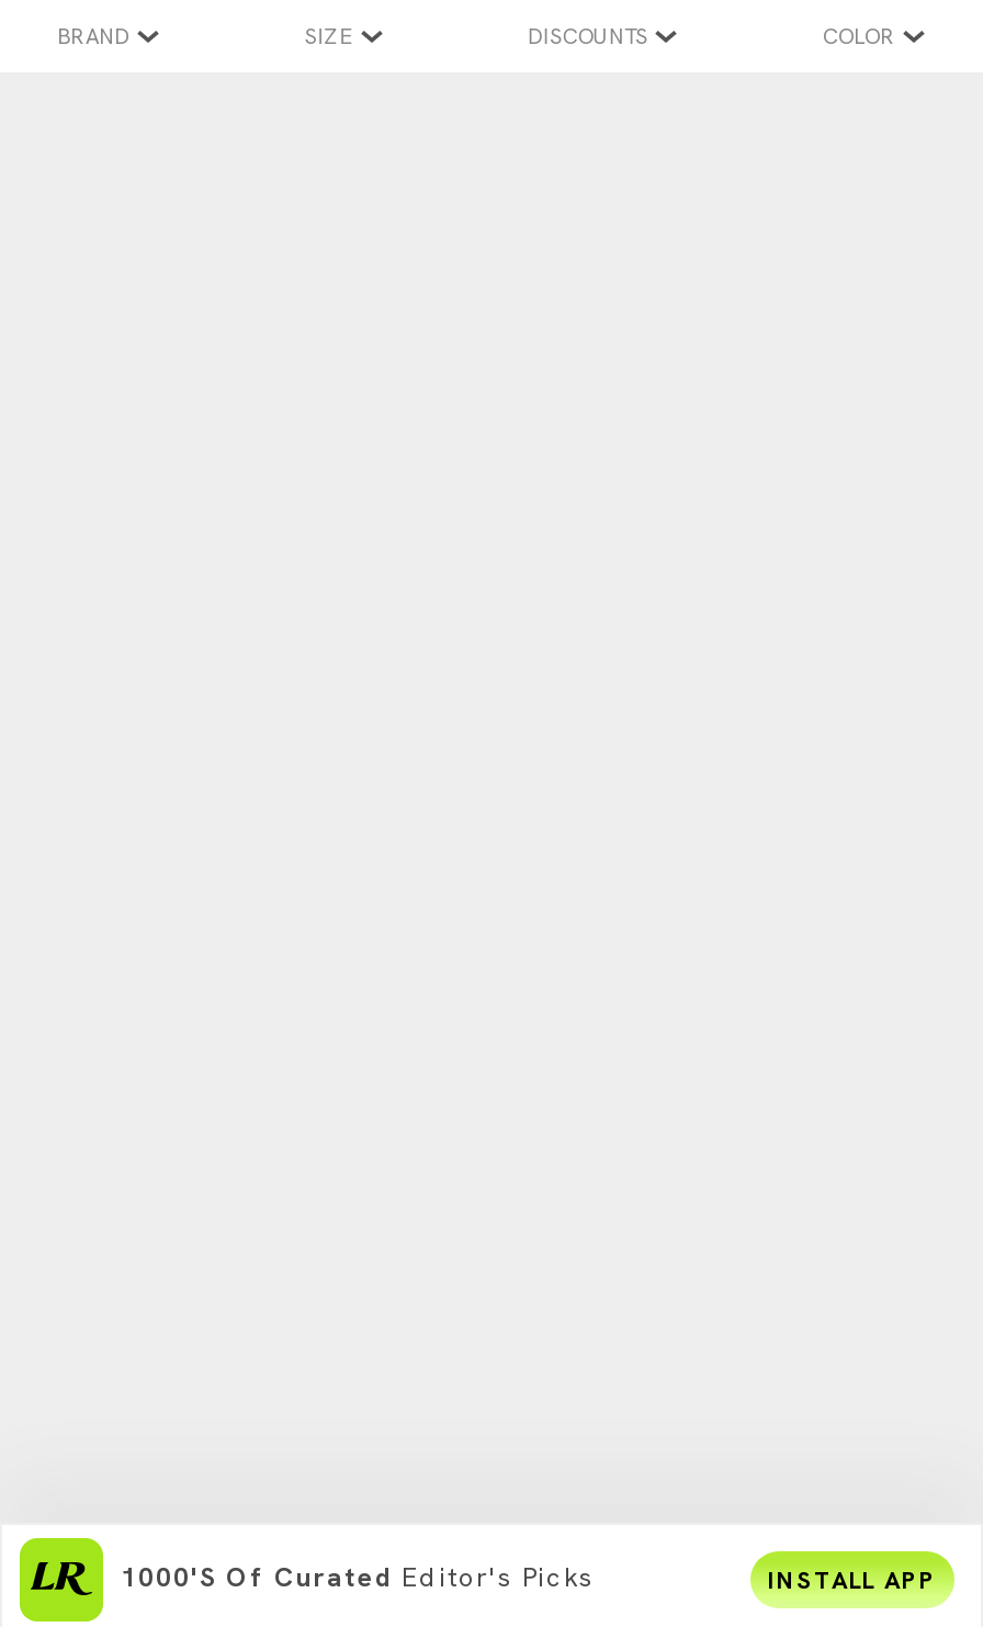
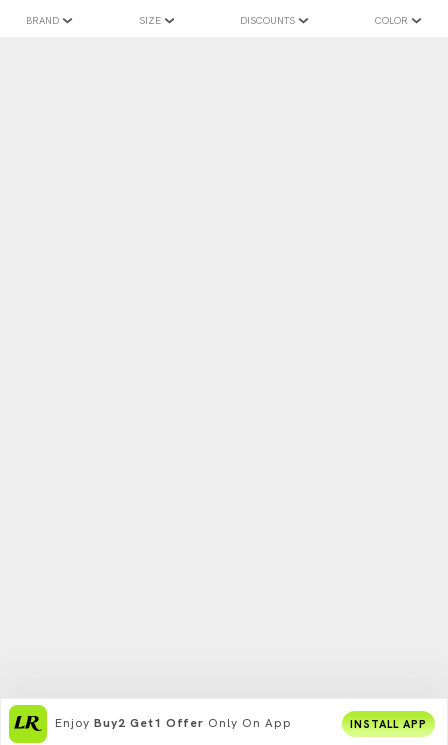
- 1000's Of Curated Editor's Picks
+ Enjoy Buy2 Get1 Offer Only On App
